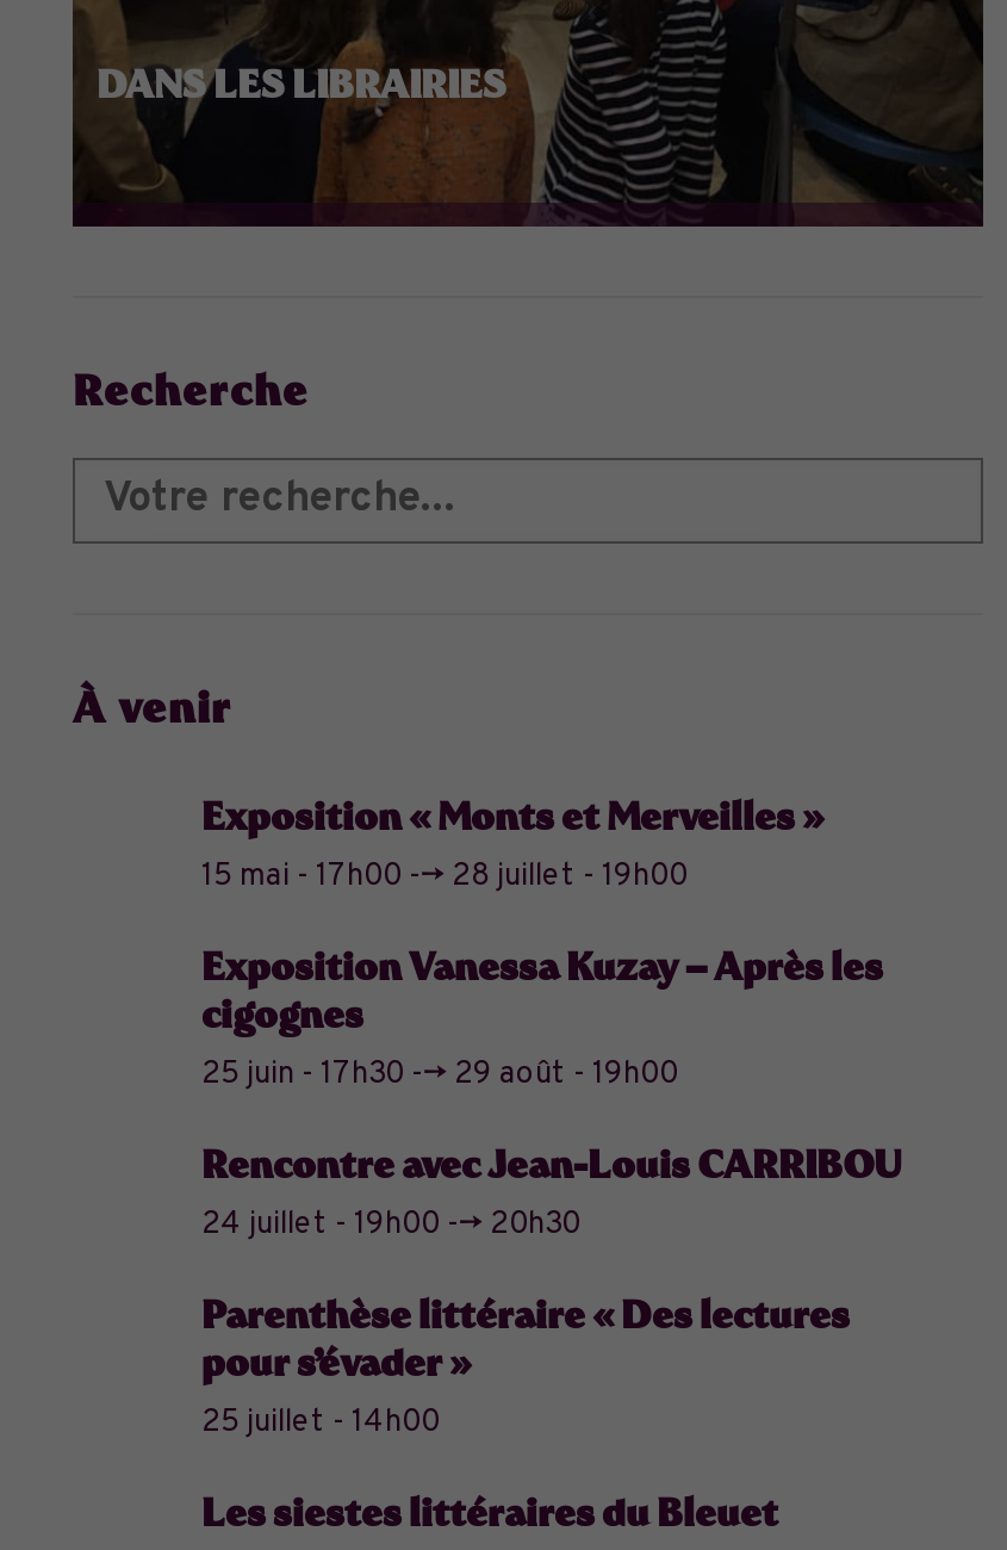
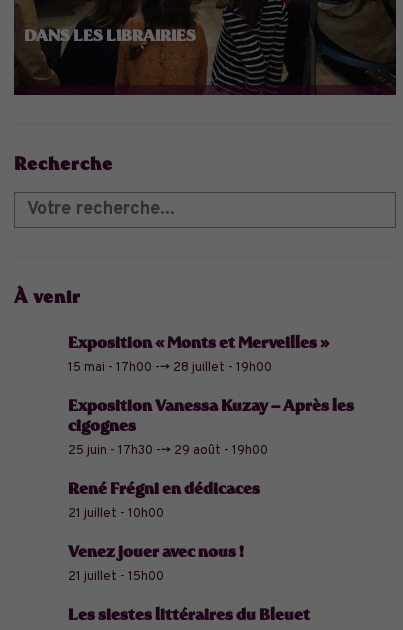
- Rencontre avec Jean-Louis CARRIBOU
- 24 juillet - 19h00 --> 20h30
+ René Frégni en dédicaces
+ 21 juillet - 10h00

- Parenthèse littéraire « Des lectures
- pour s’évader »
- 25 juillet - 14h00
+ Venez jouer avec nous !
+ 21 juillet - 15h00
